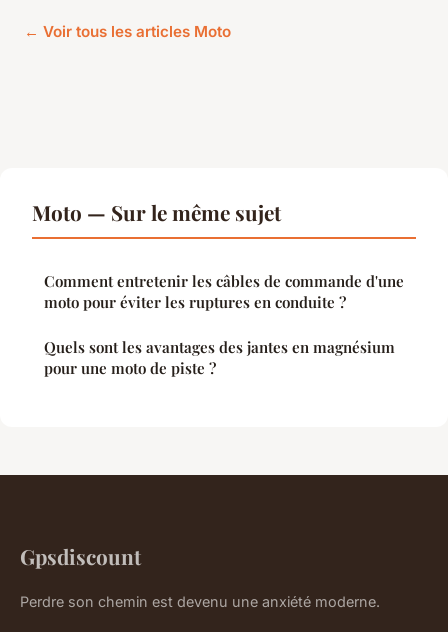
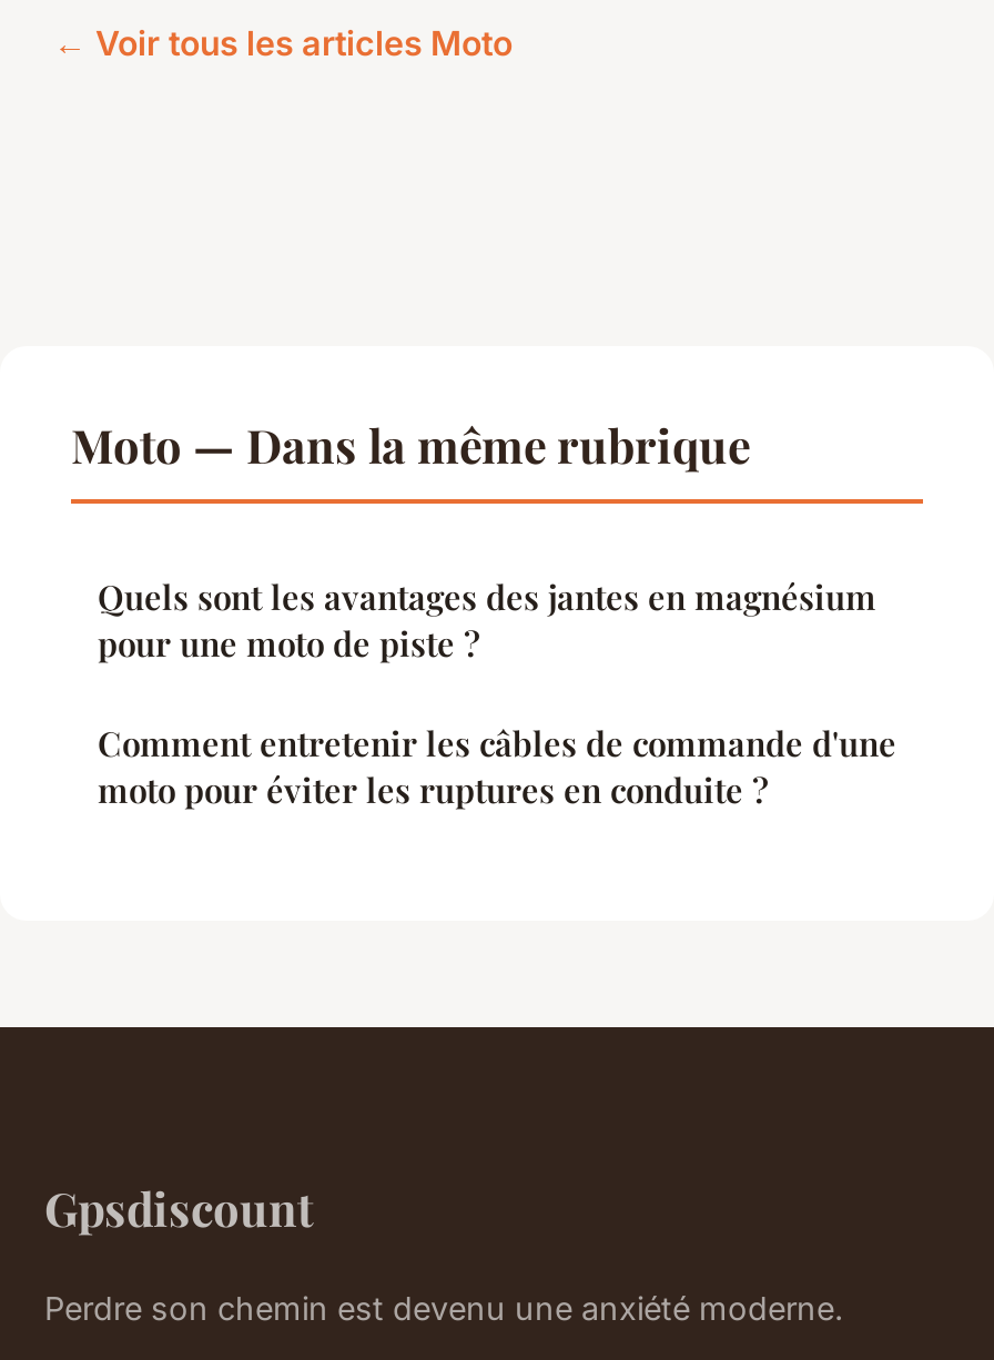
- Moto — Sur le même sujet
+ Moto — Dans la même rubrique

moved down: Comment entretenir les câbles de commande d'une | moto pour éviter les ruptures en conduite ?

moved up: Quels sont les avantages des jantes en magnésium | pour une moto de piste ?
